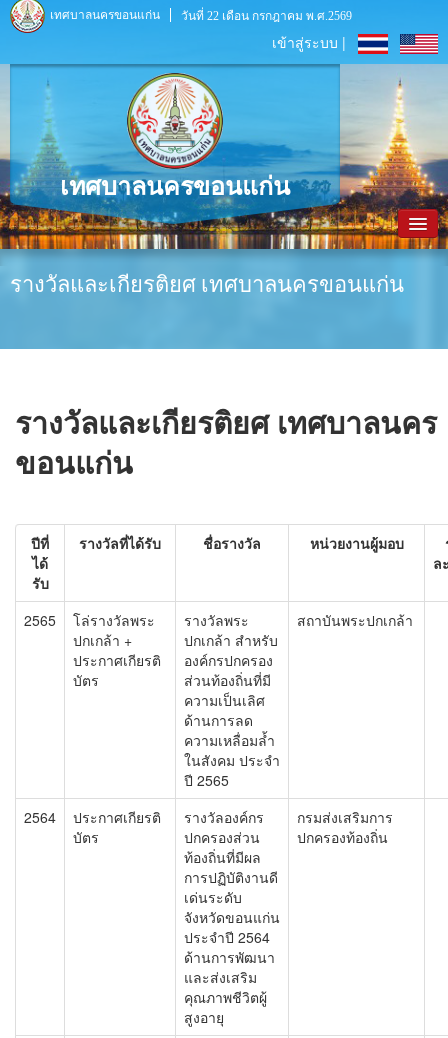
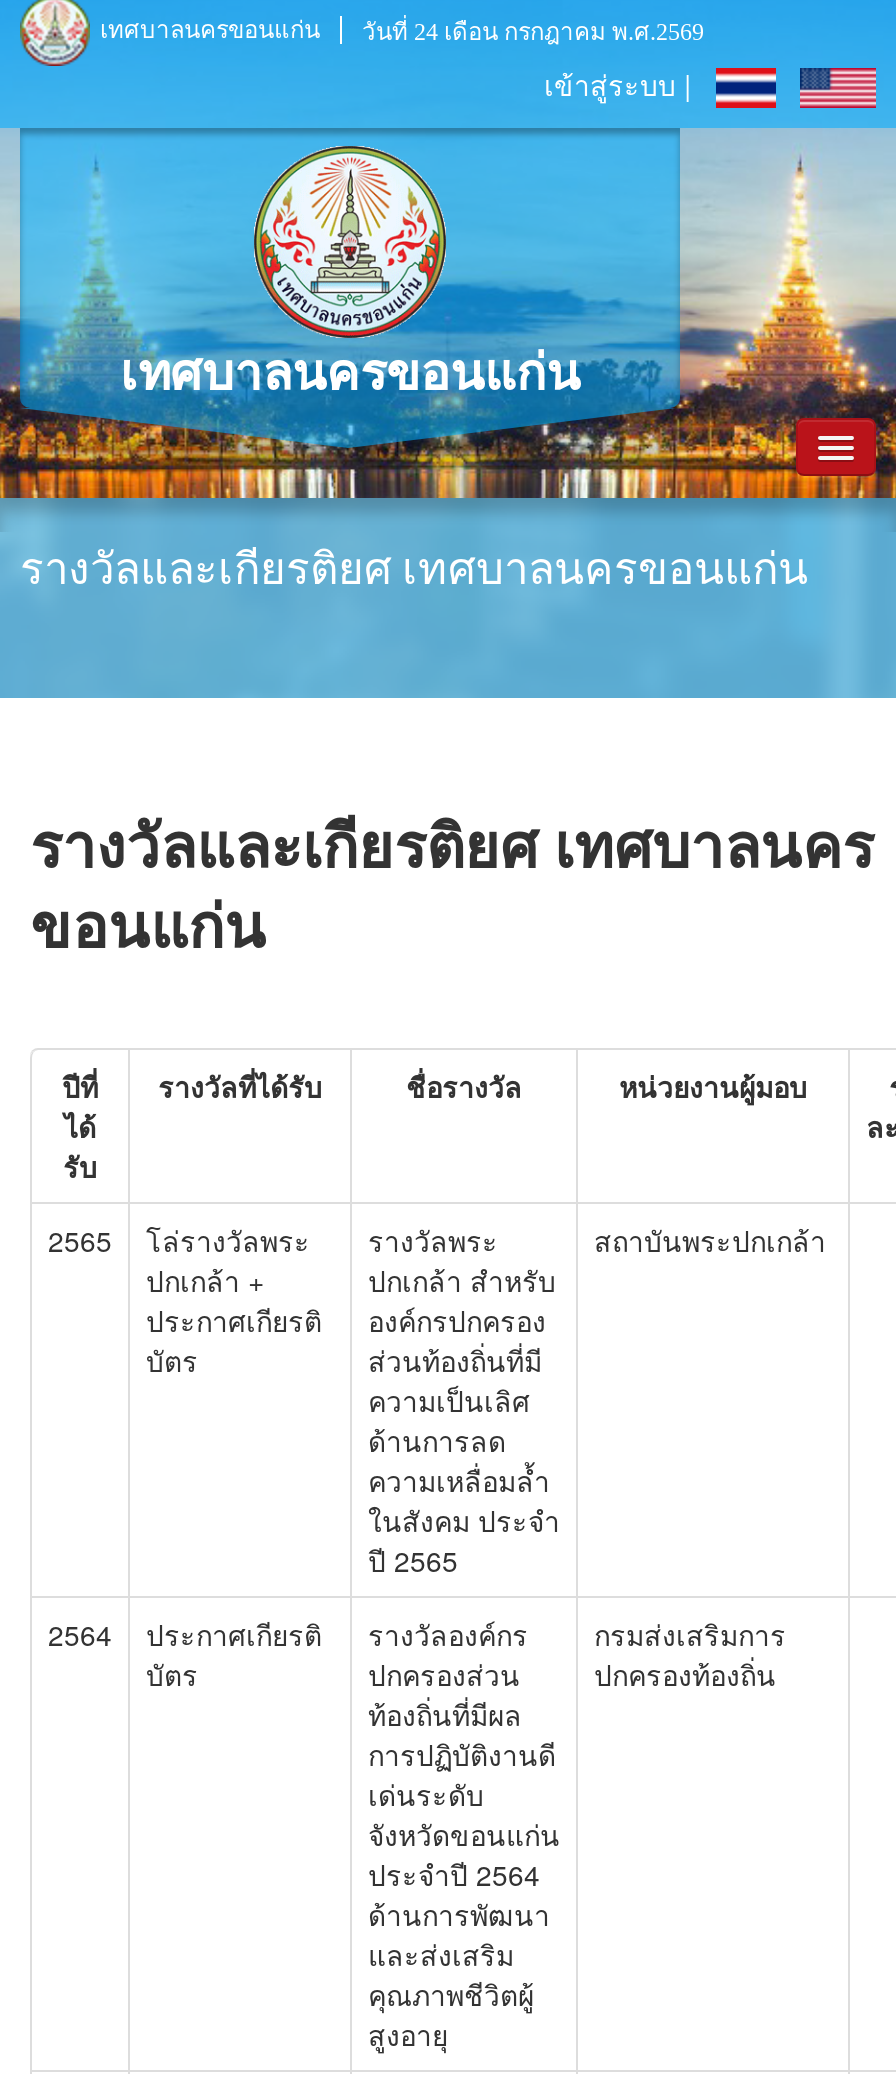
- วันที่ 22 เดือน กรกฎาคม พ.ศ.2569
+ วันที่ 24 เดือน กรกฎาคม พ.ศ.2569
